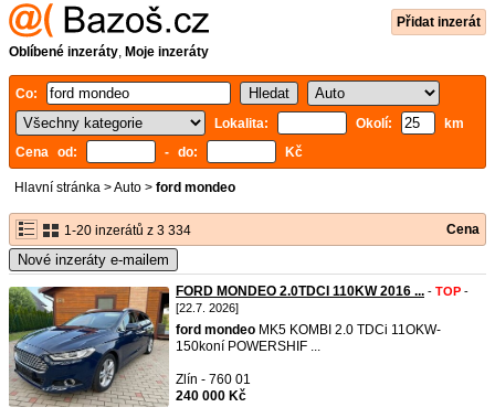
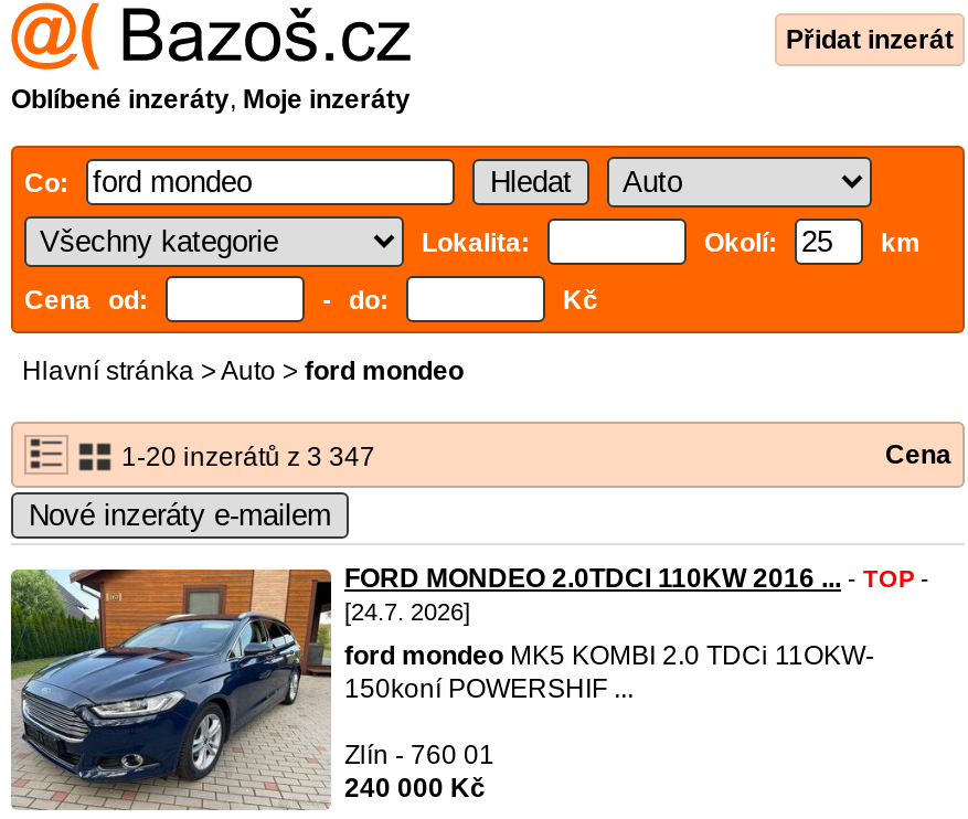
- 1-20 inzerátů z 3 334
+ 1-20 inzerátů z 3 347

- [22.7. 2026]
+ [24.7. 2026]
